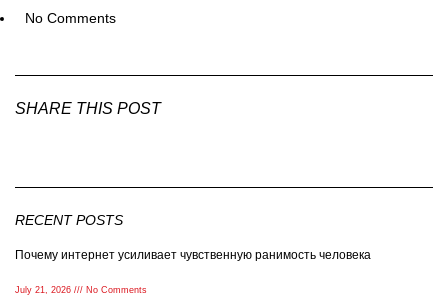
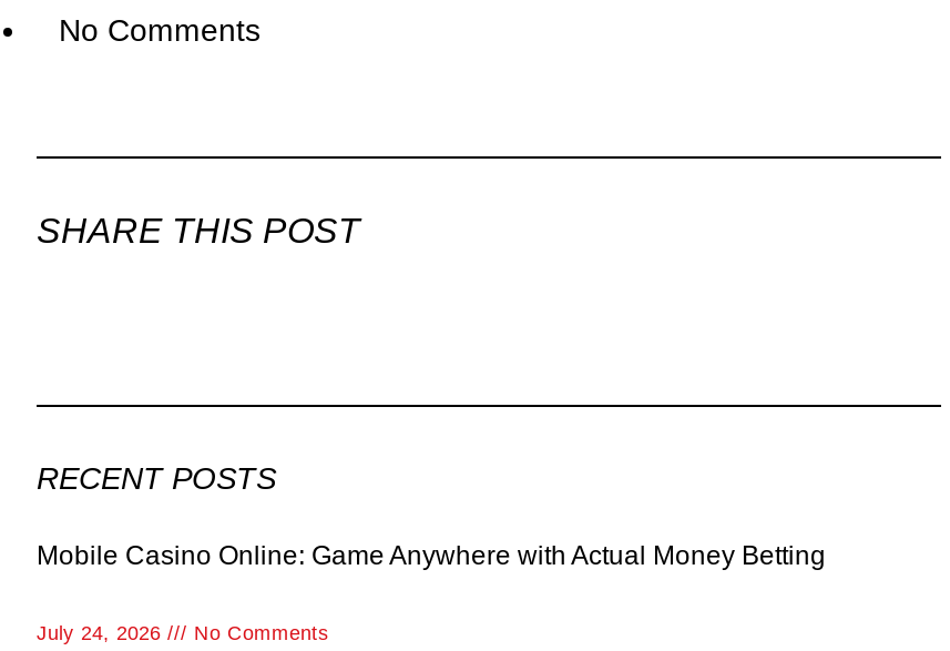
- Почему интернет усиливает чувственную ранимость человека
+ Mobile Casino Online: Game Anywhere with Actual Money Betting

- July 21, 2026 No Comments
+ July 24, 2026 No Comments
